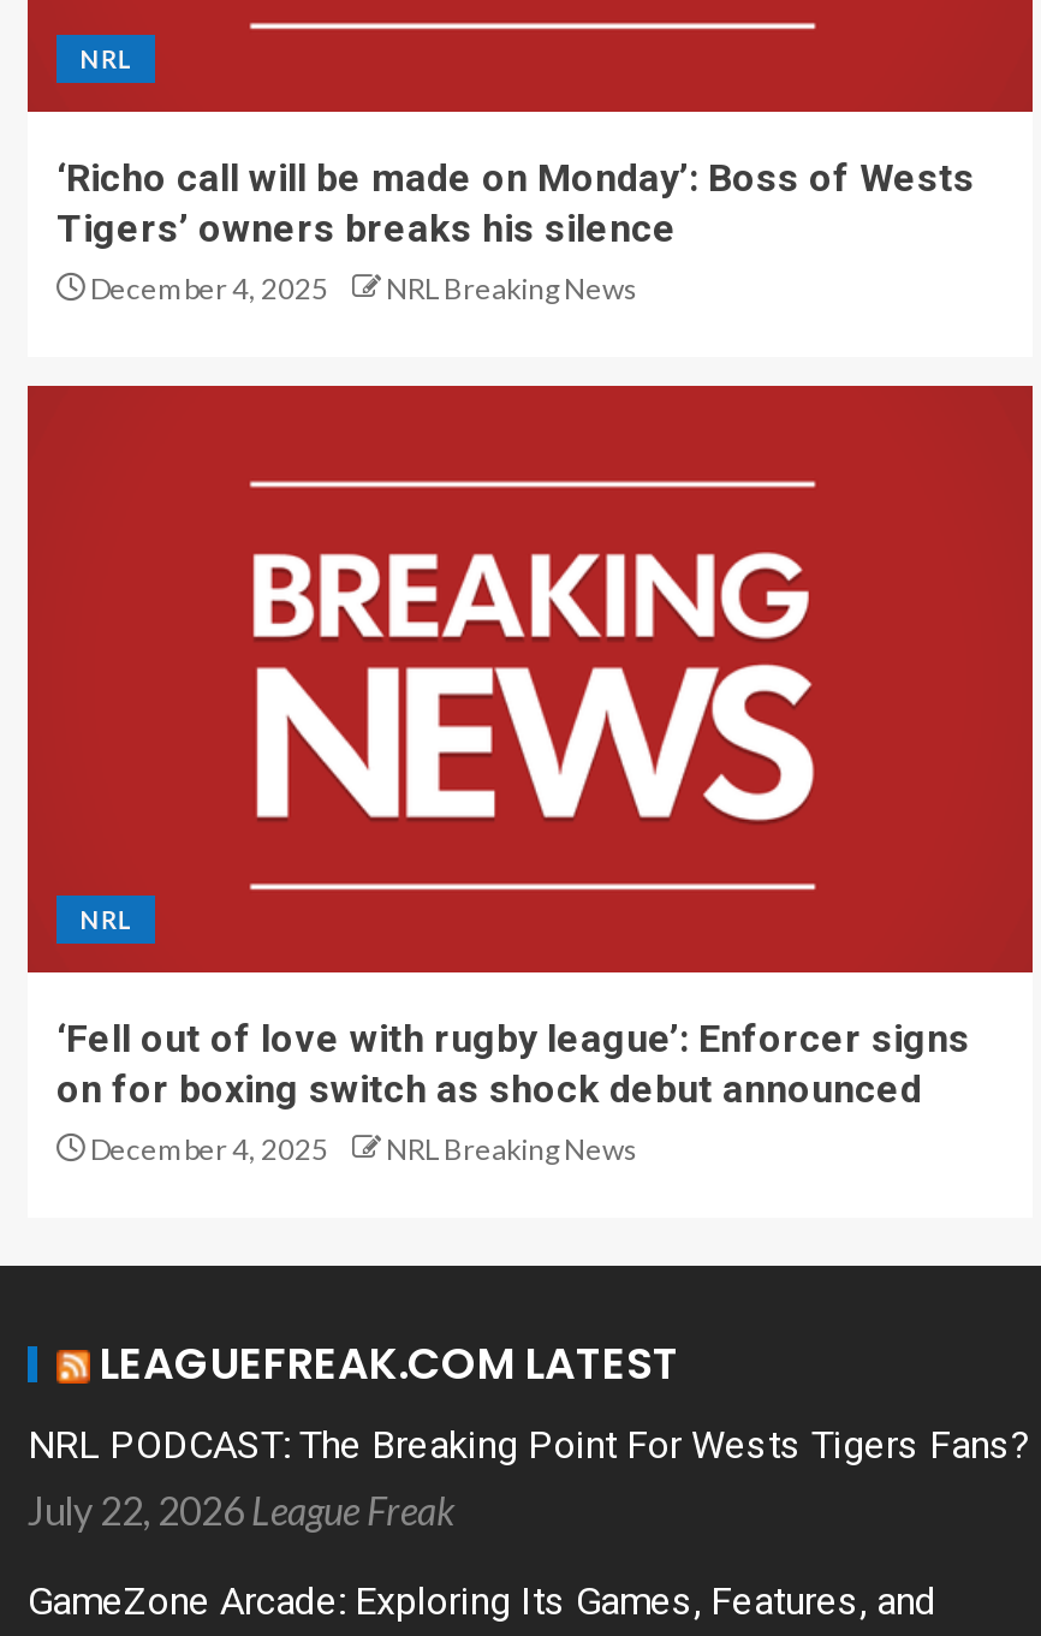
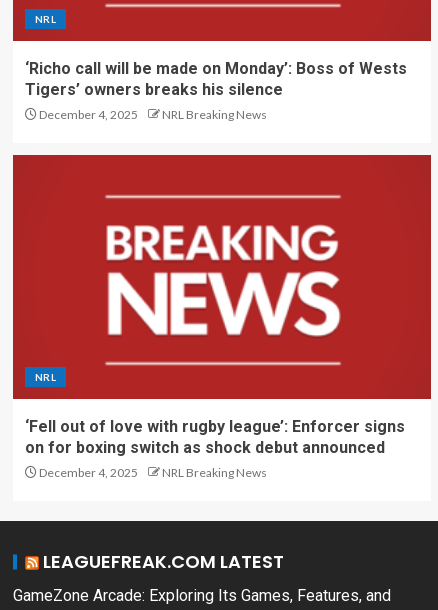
- NRL PODCAST: The Breaking Point For Wests Tigers Fans?
- July 22, 2026 League Freak
